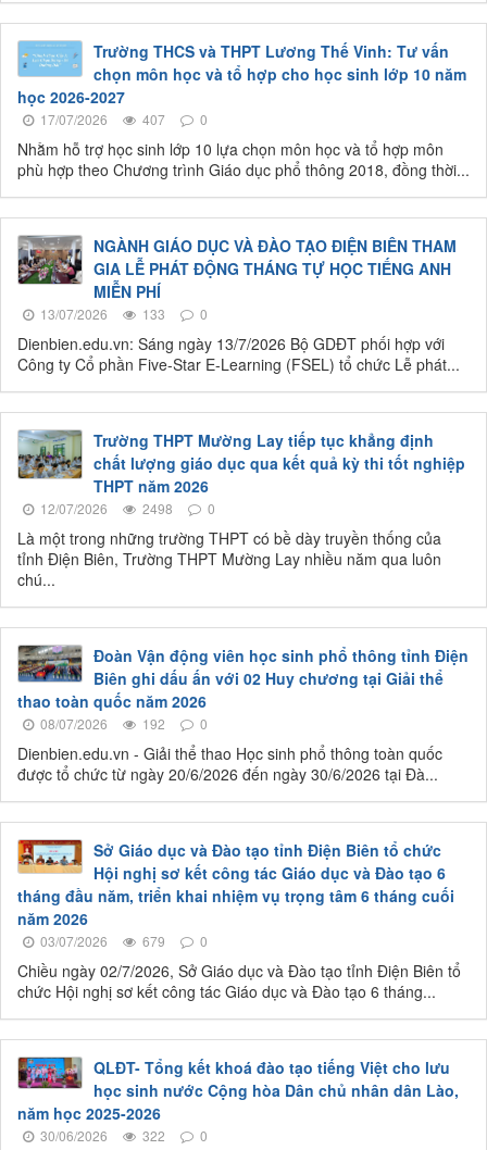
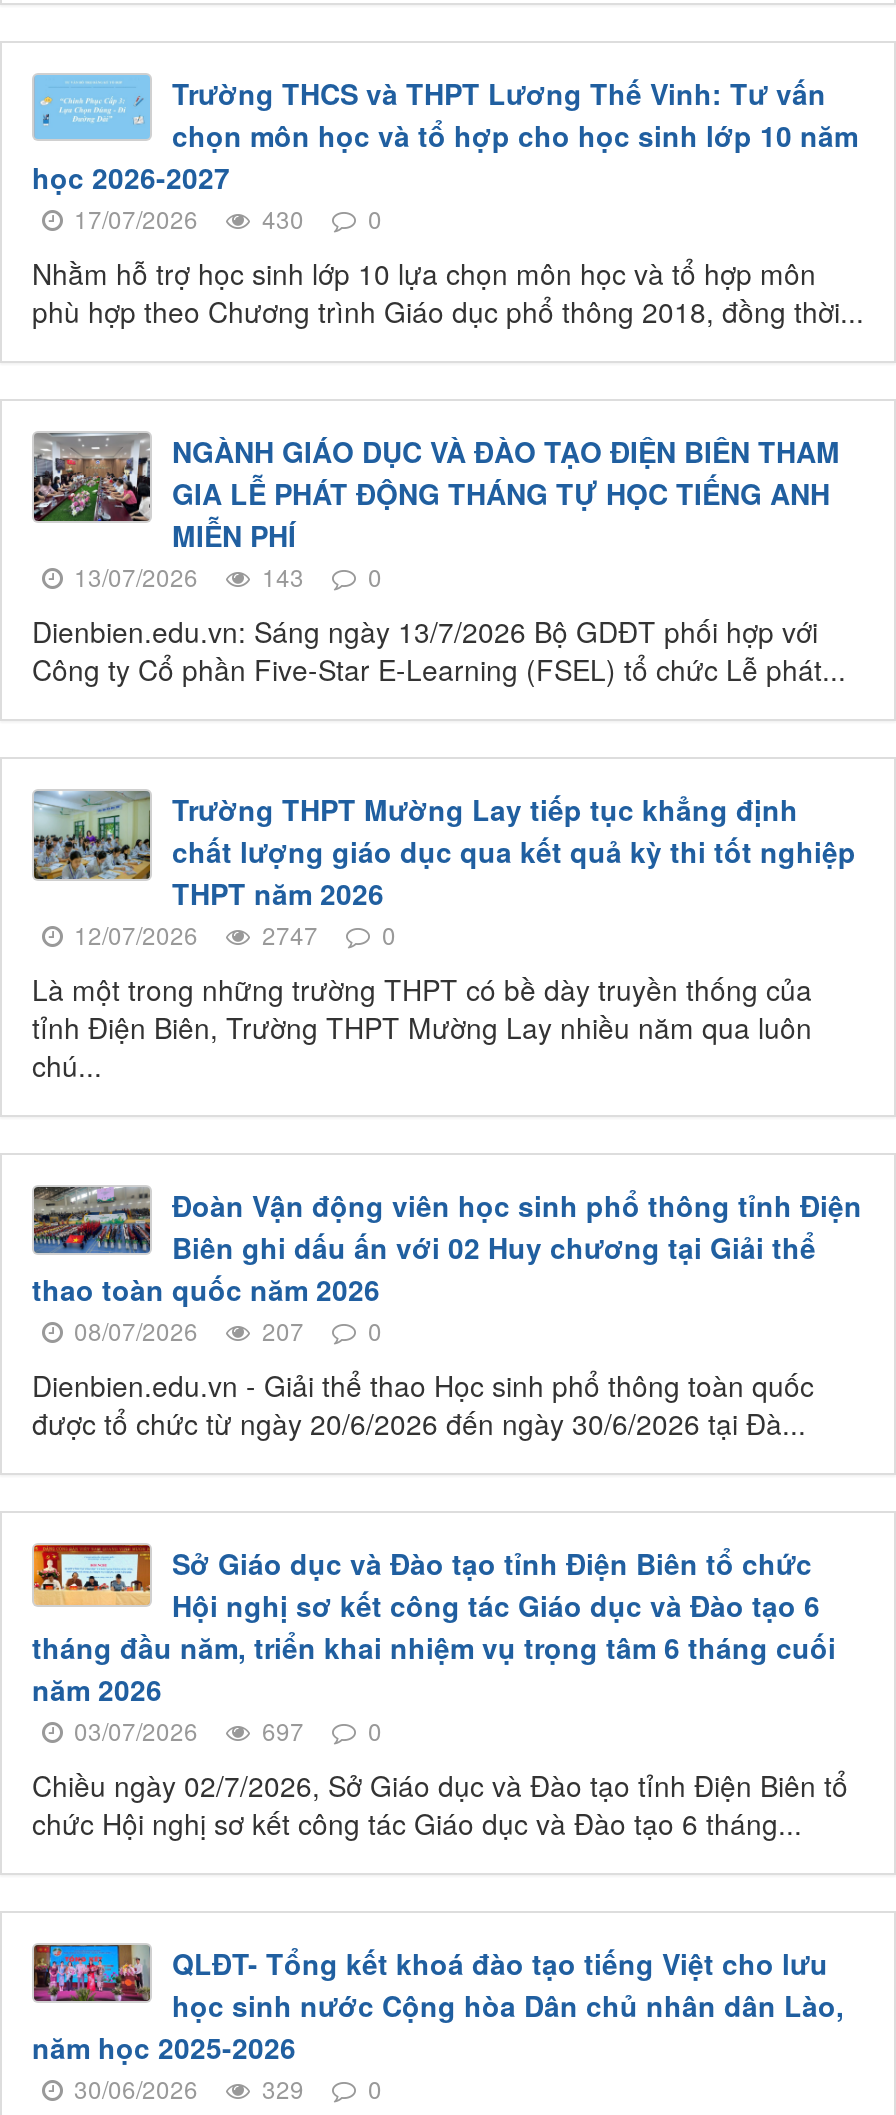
- 17/07/2026 407 0
+ 17/07/2026 430 0

- 13/07/2026 133 0
+ 13/07/2026 143 0

- 12/07/2026 2498 0
+ 12/07/2026 2747 0

- 08/07/2026 192 0
+ 08/07/2026 207 0

- 03/07/2026 679 0
+ 03/07/2026 697 0

- 30/06/2026 322 0
+ 30/06/2026 329 0
